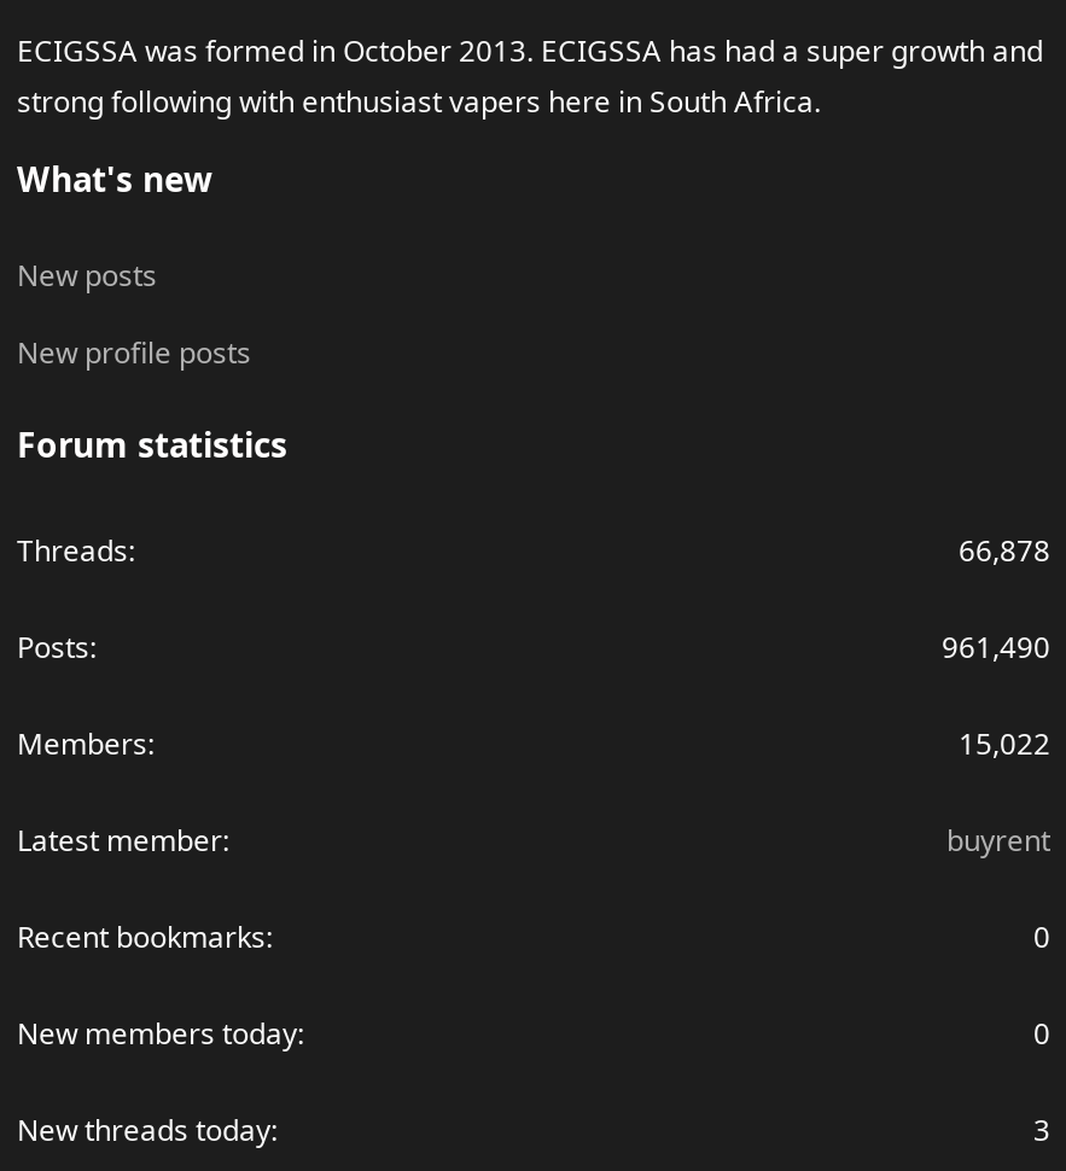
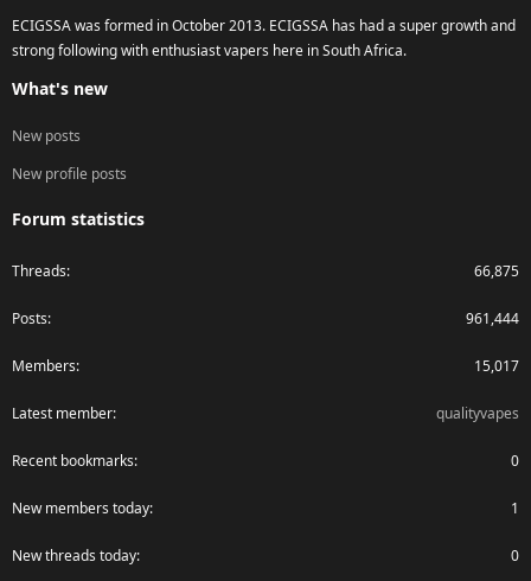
- 66,878
+ 66,875

- 961,490
+ 961,444

- 15,022
+ 15,017

- buyrent
+ qualityvapes

- 0
+ 1

- 3
+ 0
